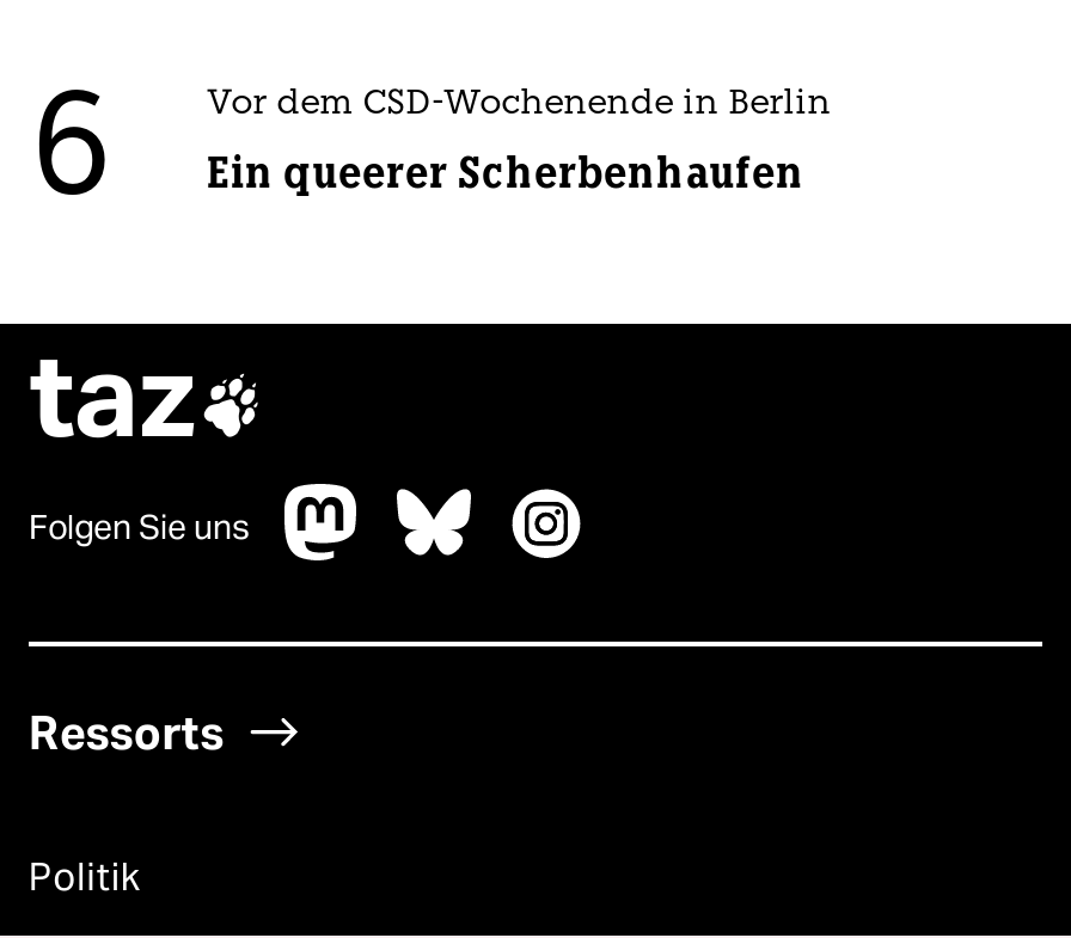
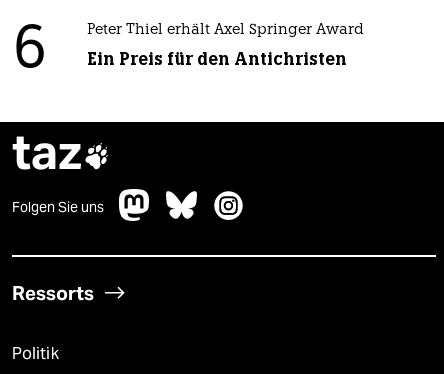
- Vor dem CSD-Wochenende in Berlin
+ Peter Thiel erhält Axel Springer Award

- Ein queerer Scherbenhaufen
+ Ein Preis für den Antichristen
